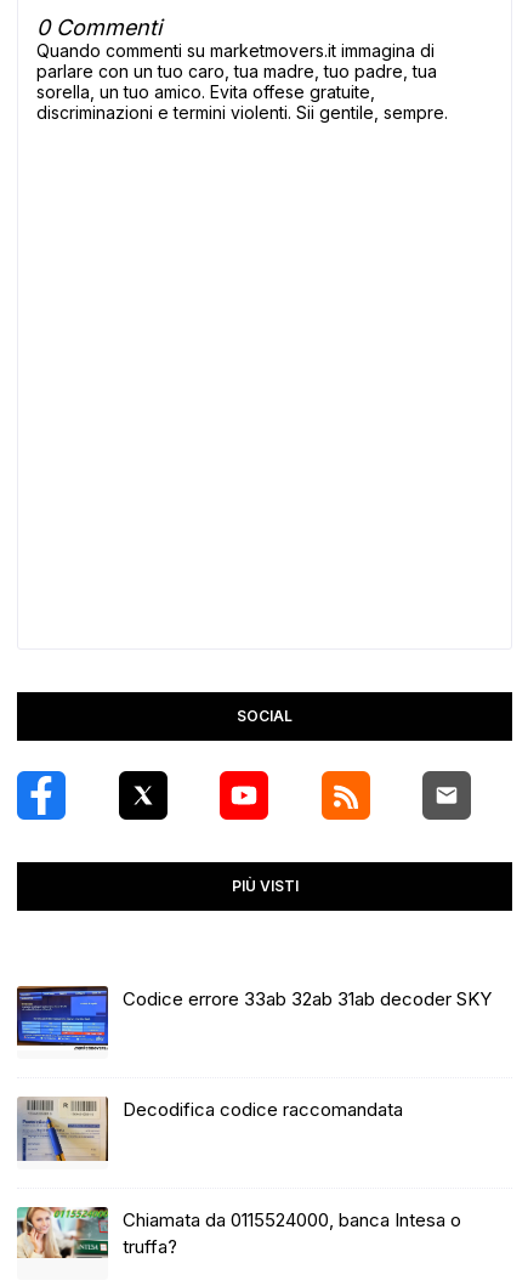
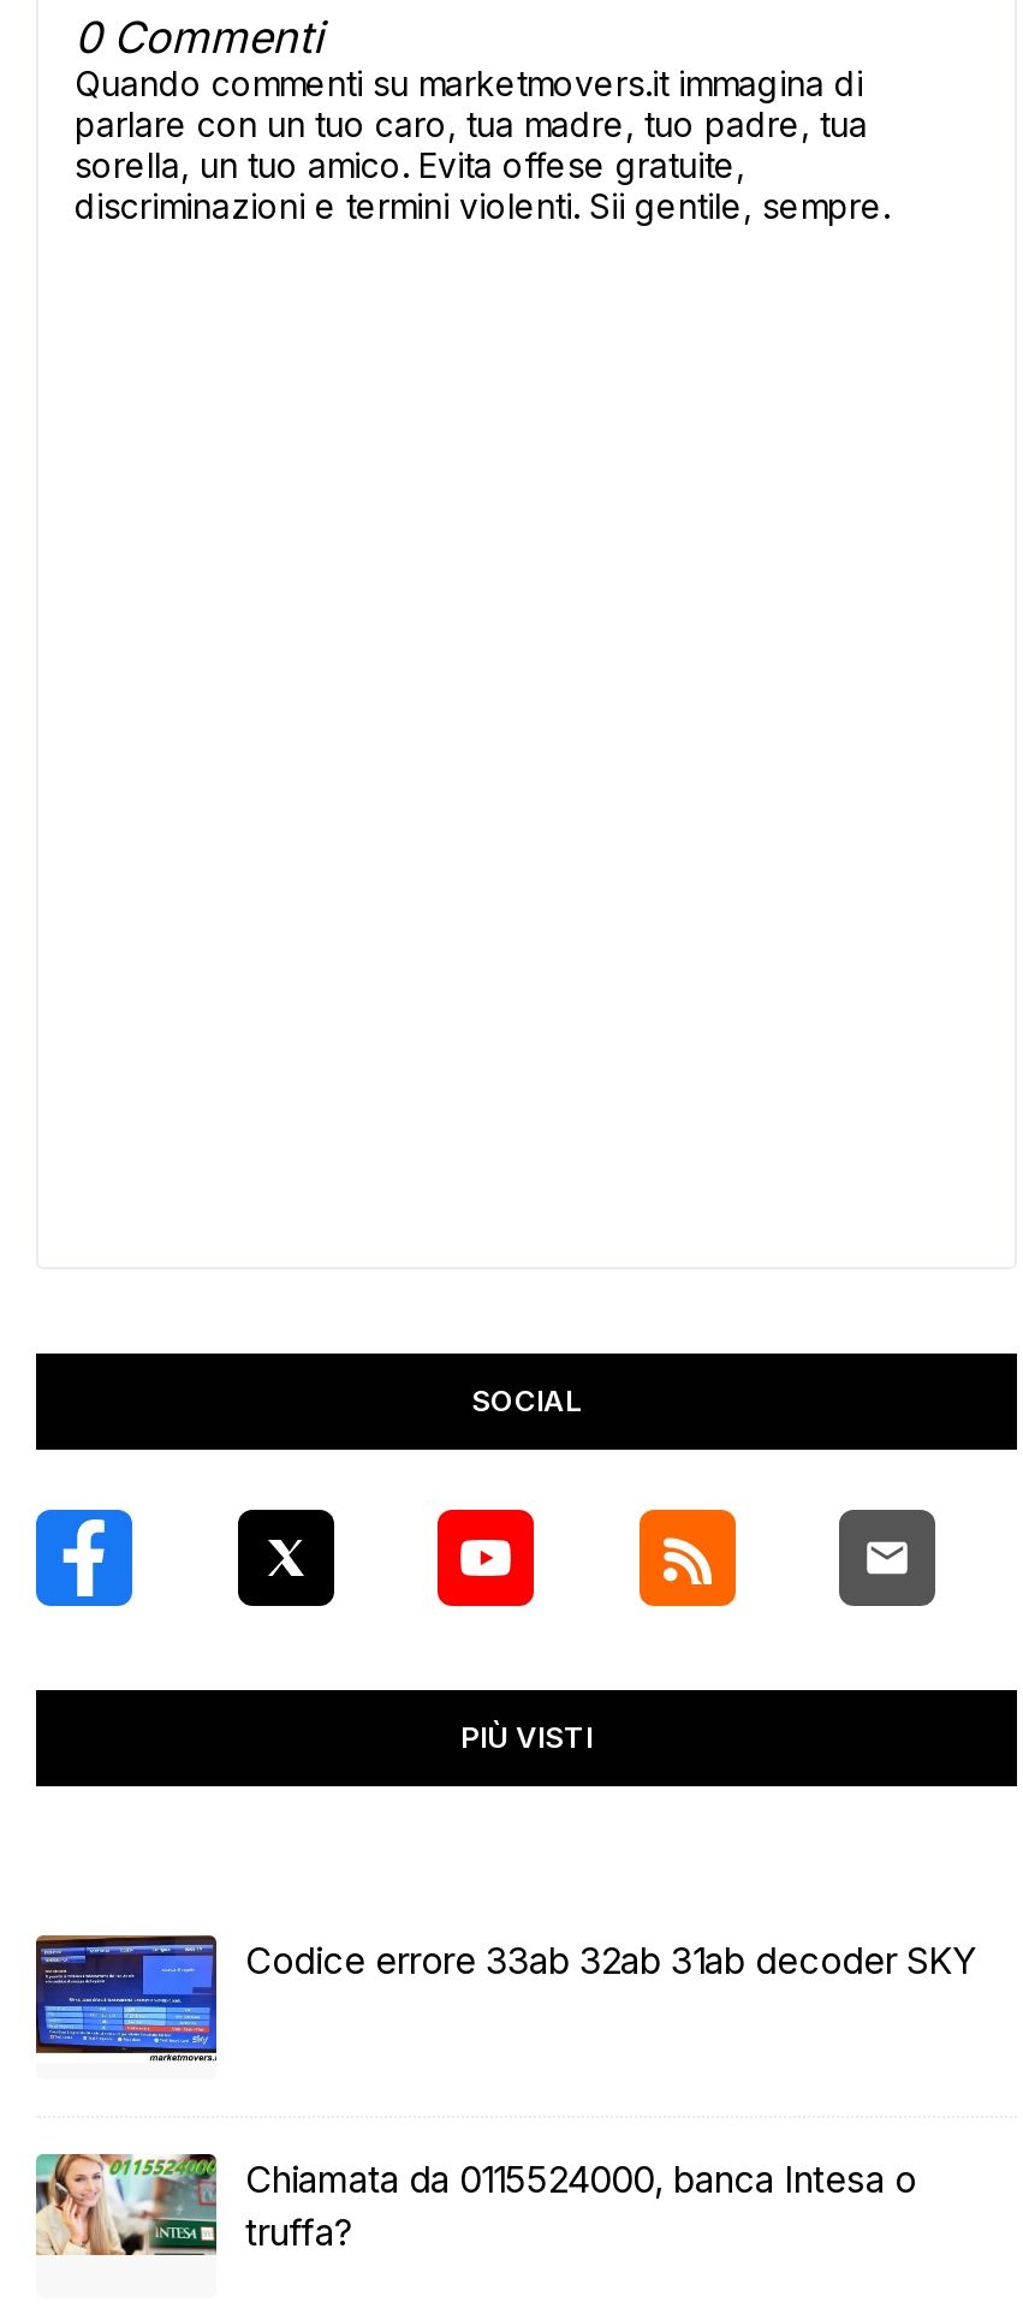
- [image]
- Decodifica codice raccomandata
